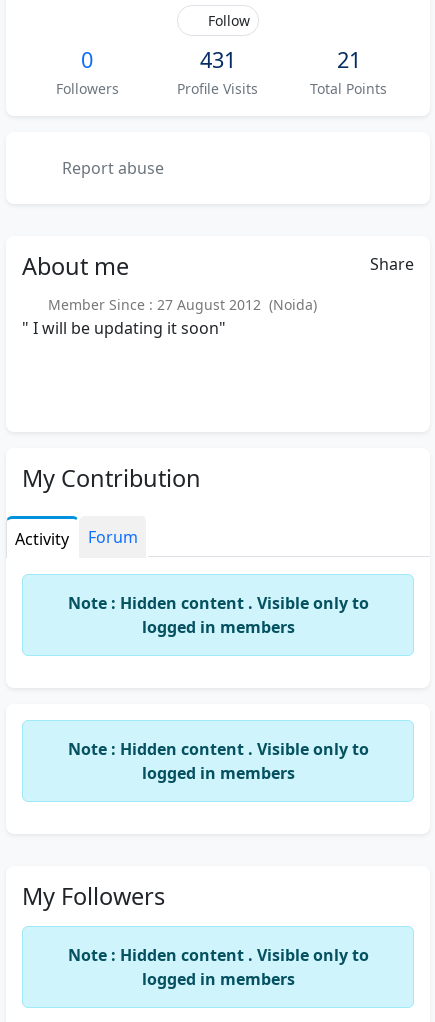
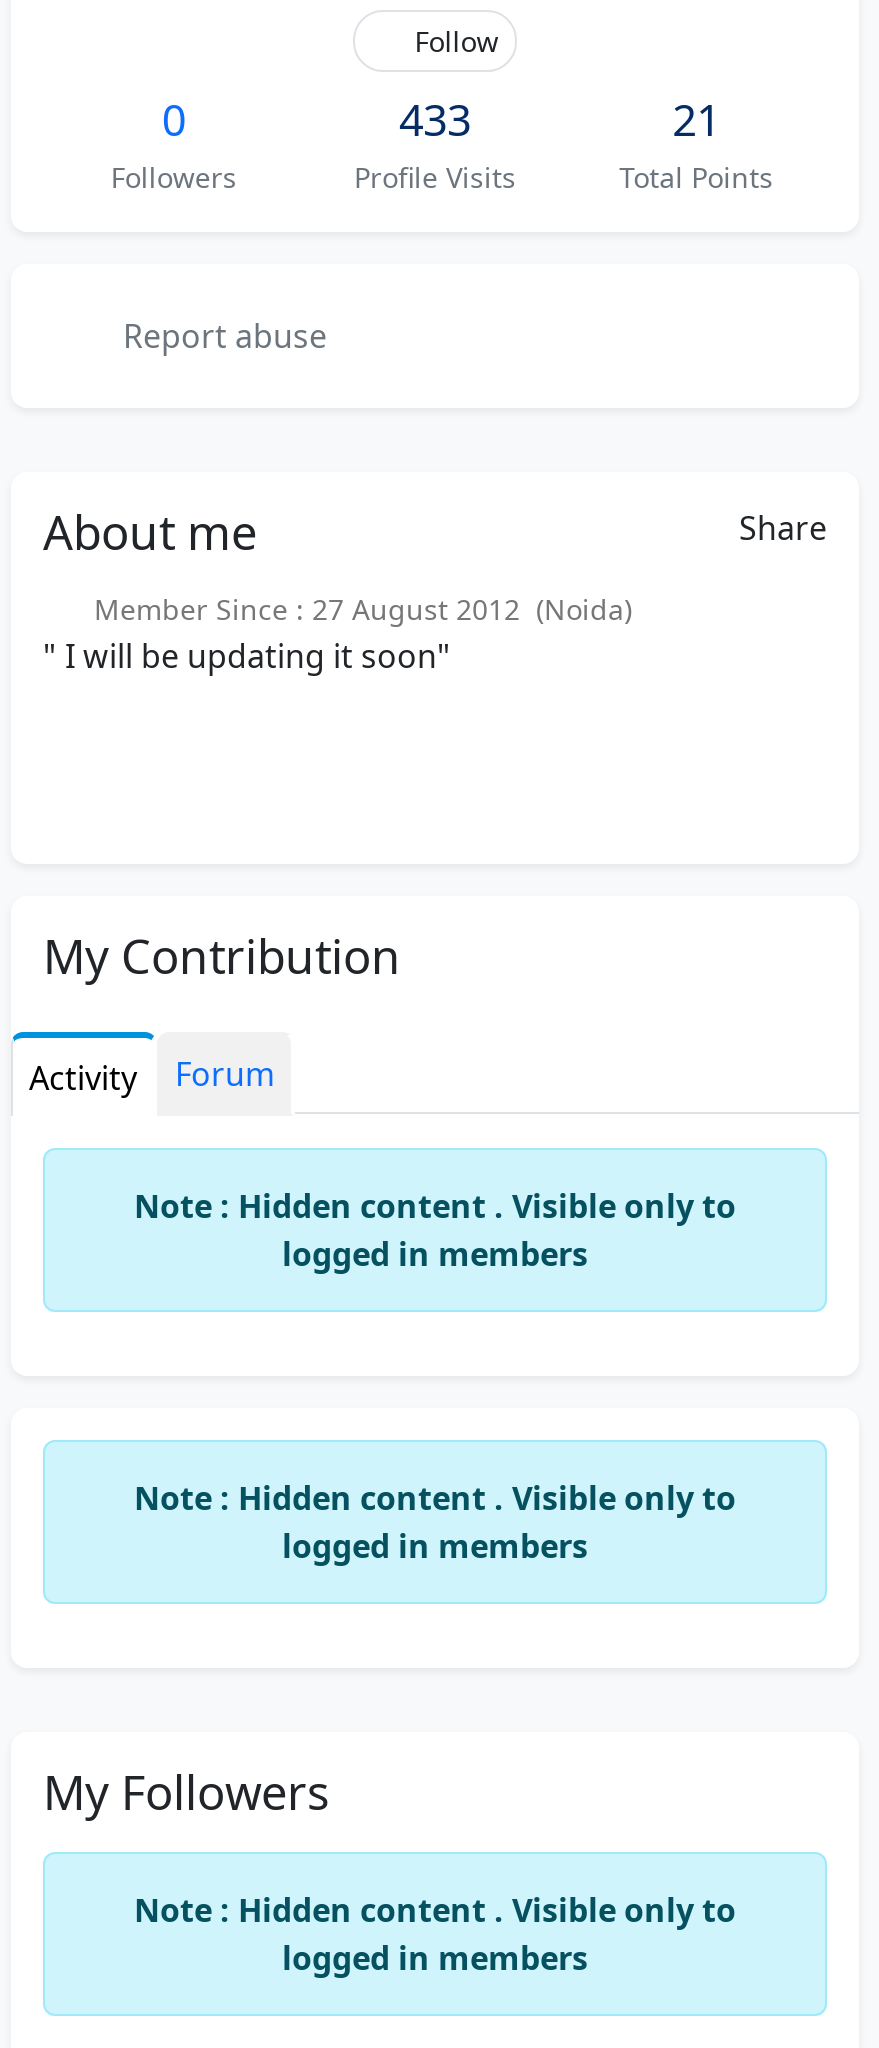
- 431
+ 433
